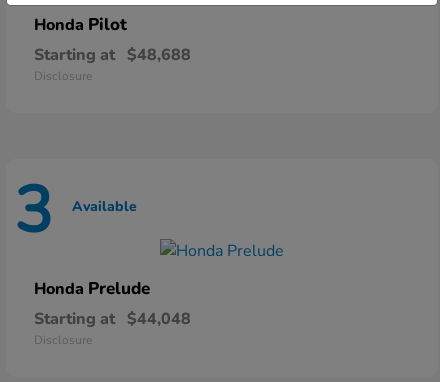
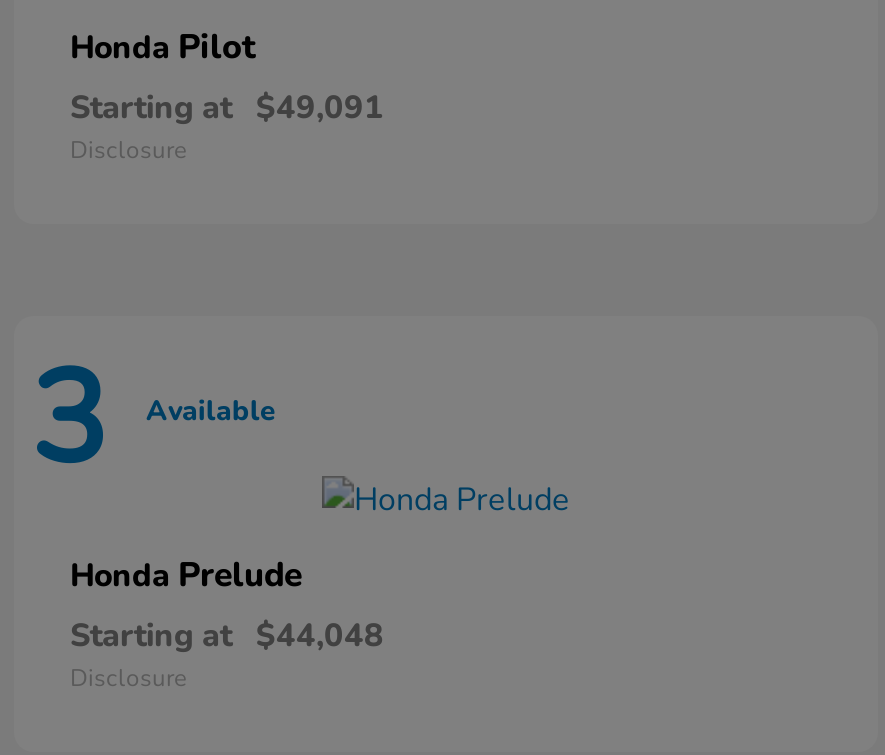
- Starting at $48,688
+ Starting at $49,091
